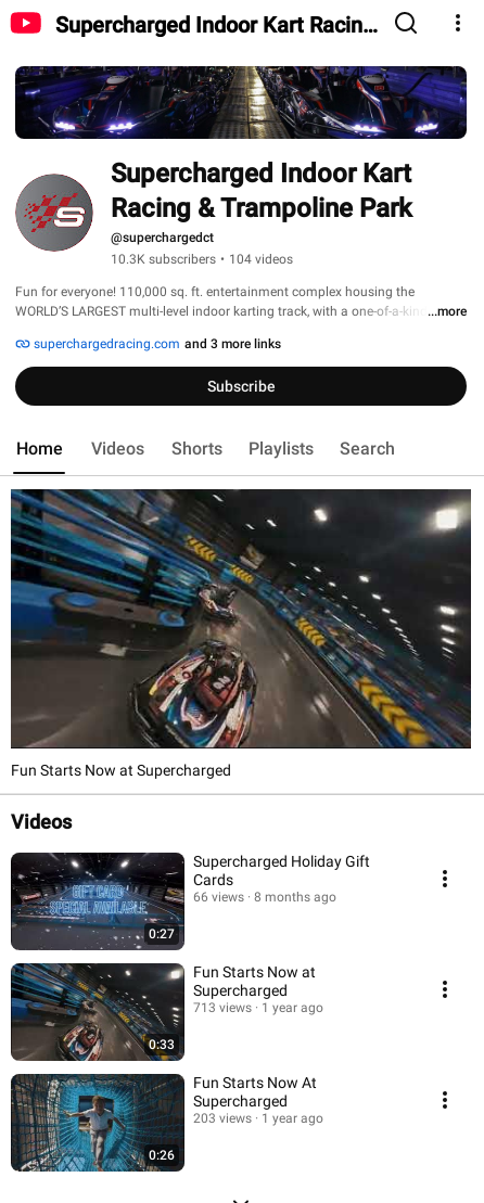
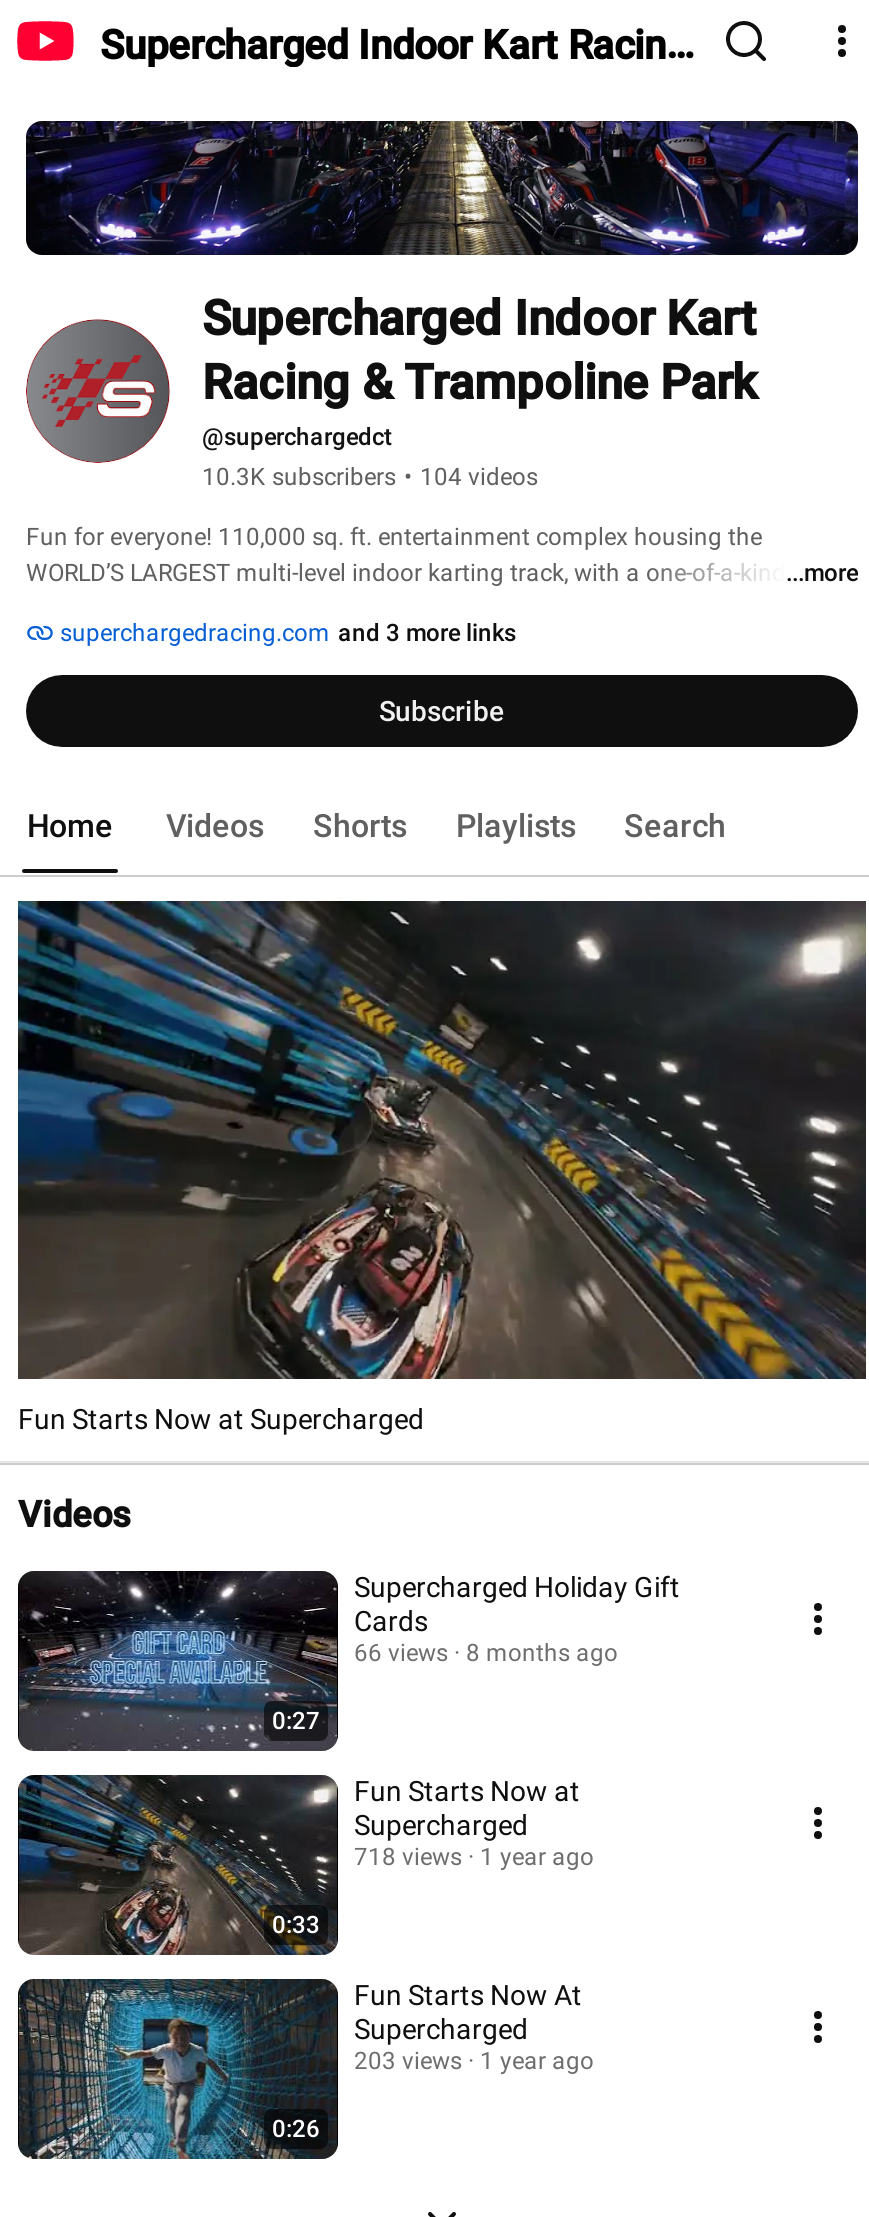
- 713 views 1 year ago
+ 718 views 1 year ago
